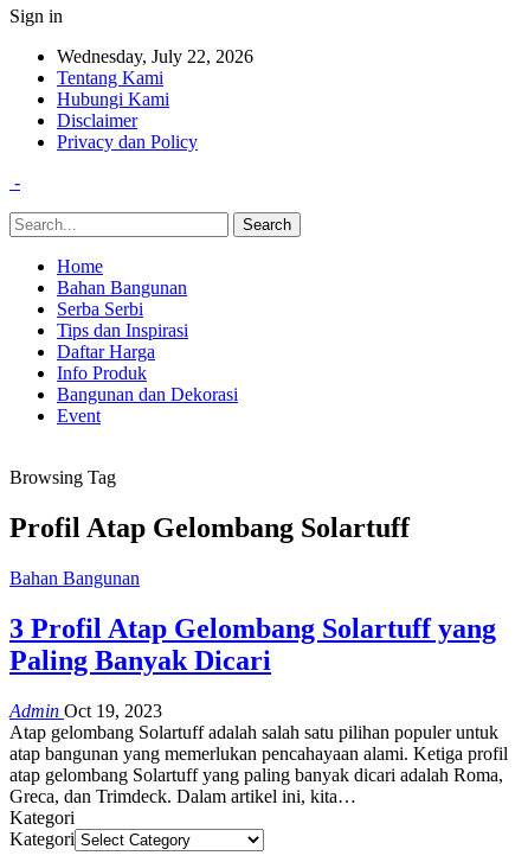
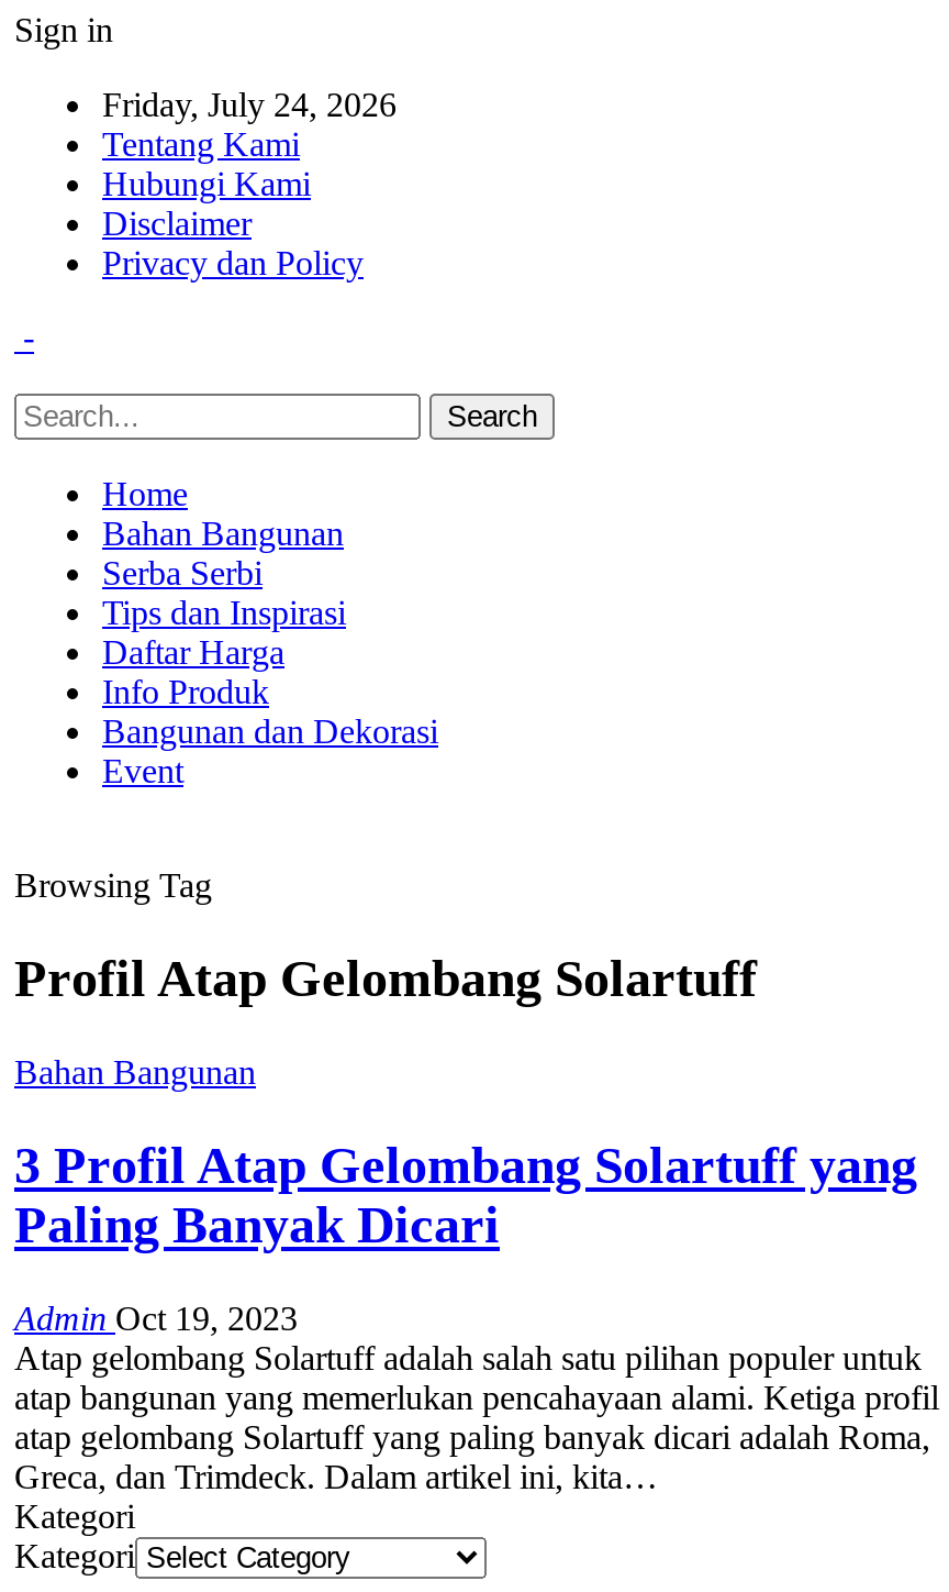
- Wednesday, July 22, 2026
+ Friday, July 24, 2026
